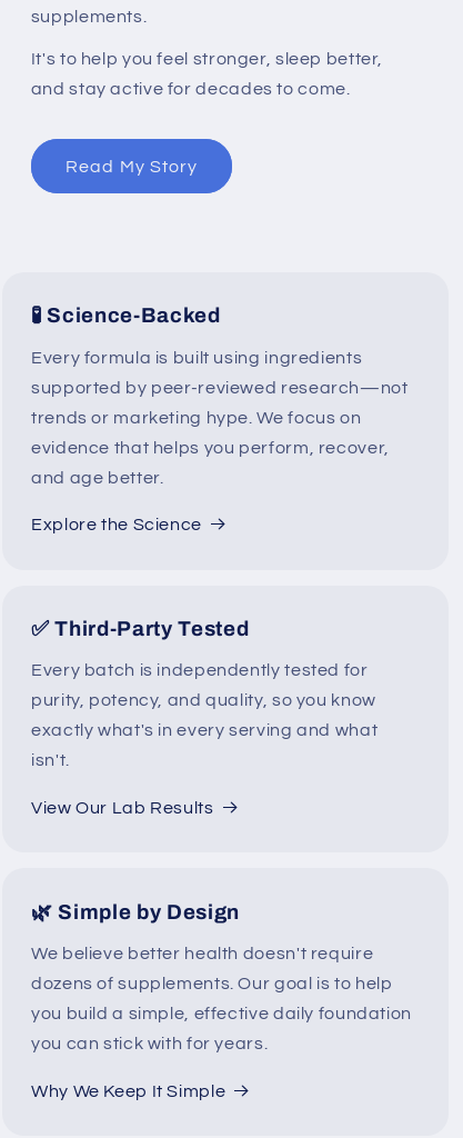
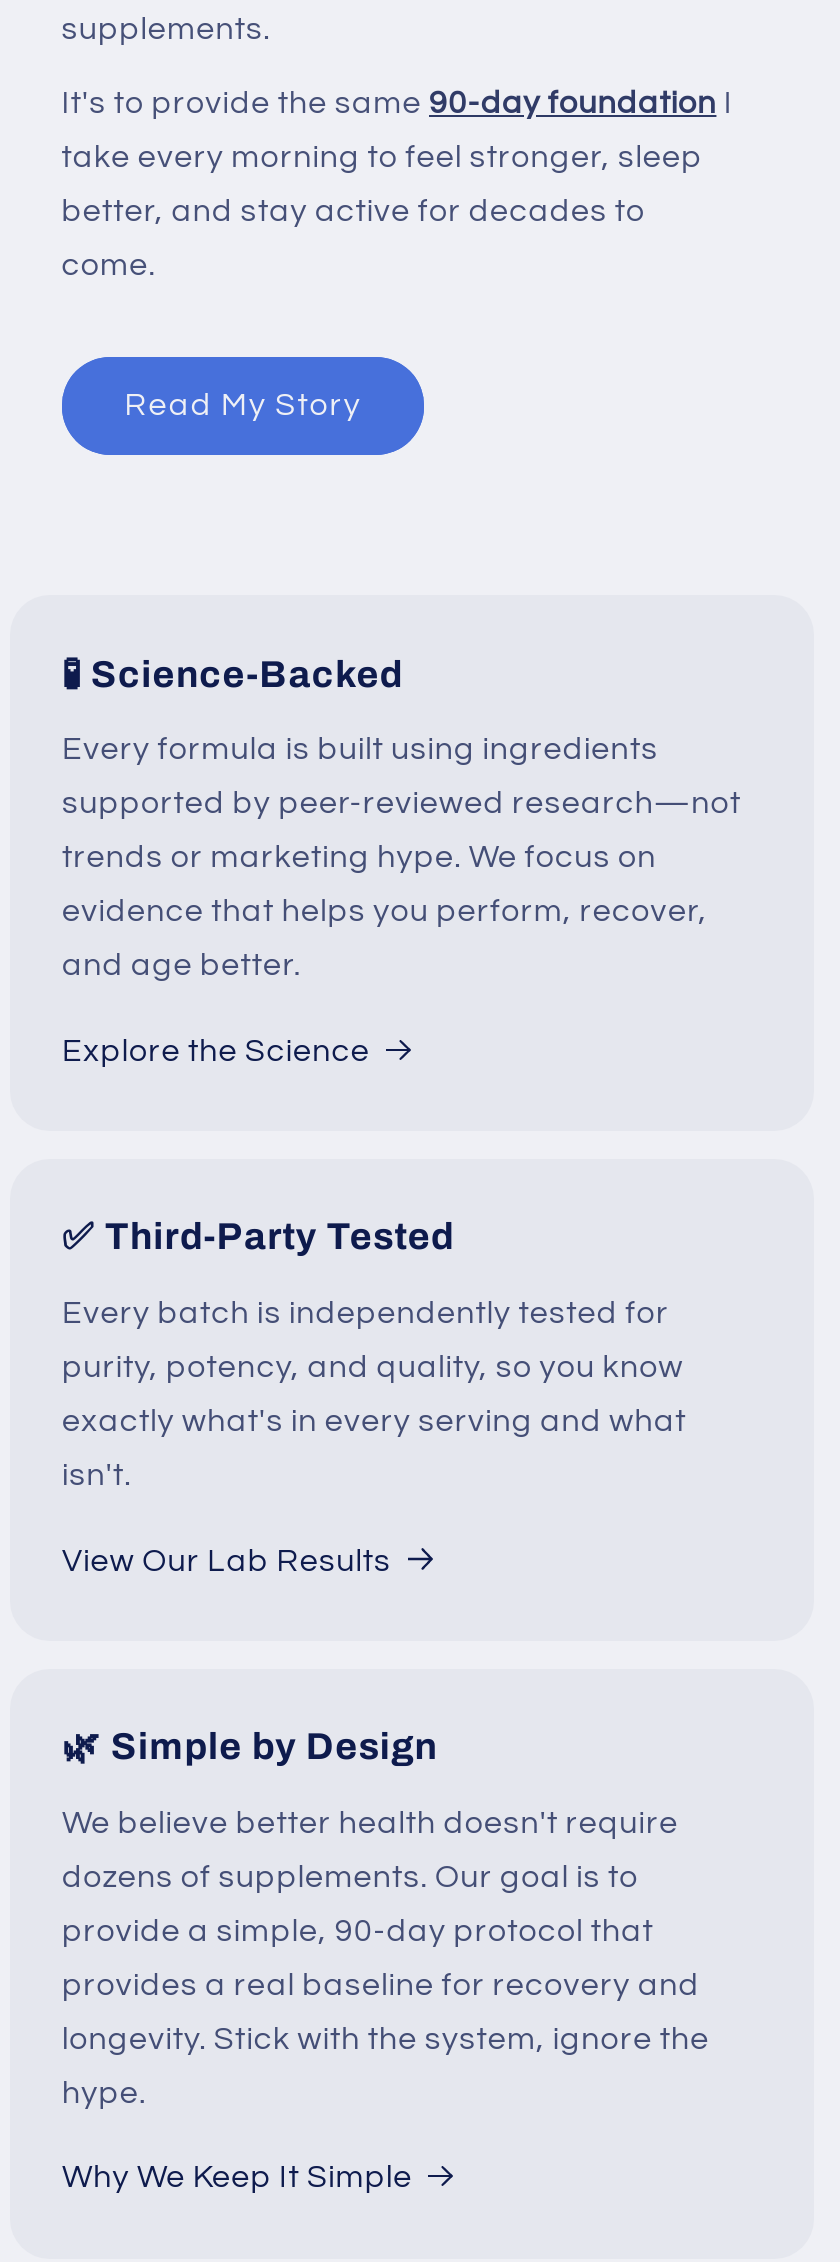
- It's to help you feel stronger, sleep better,
- and stay active for decades to come.
+ It's to provide the same 90-day foundation I
+ take every morning to feel stronger, sleep
+ better, and stay active for decades to
+ come.

- dozens of supplements. Our goal is to help
- you build a simple, effective daily foundation
- you can stick with for years.
+ dozens of supplements. Our goal is to
+ provide a simple, 90-day protocol that
+ provides a real baseline for recovery and
+ longevity. Stick with the system, ignore the
+ hype.
